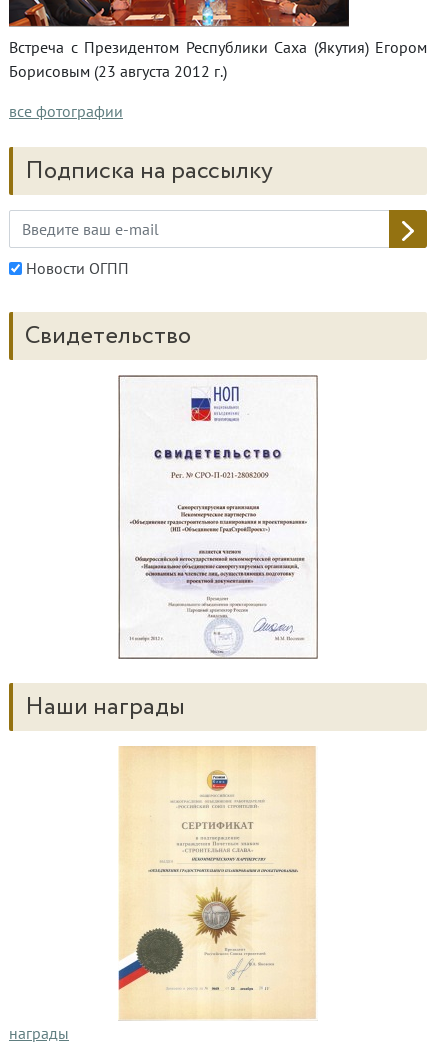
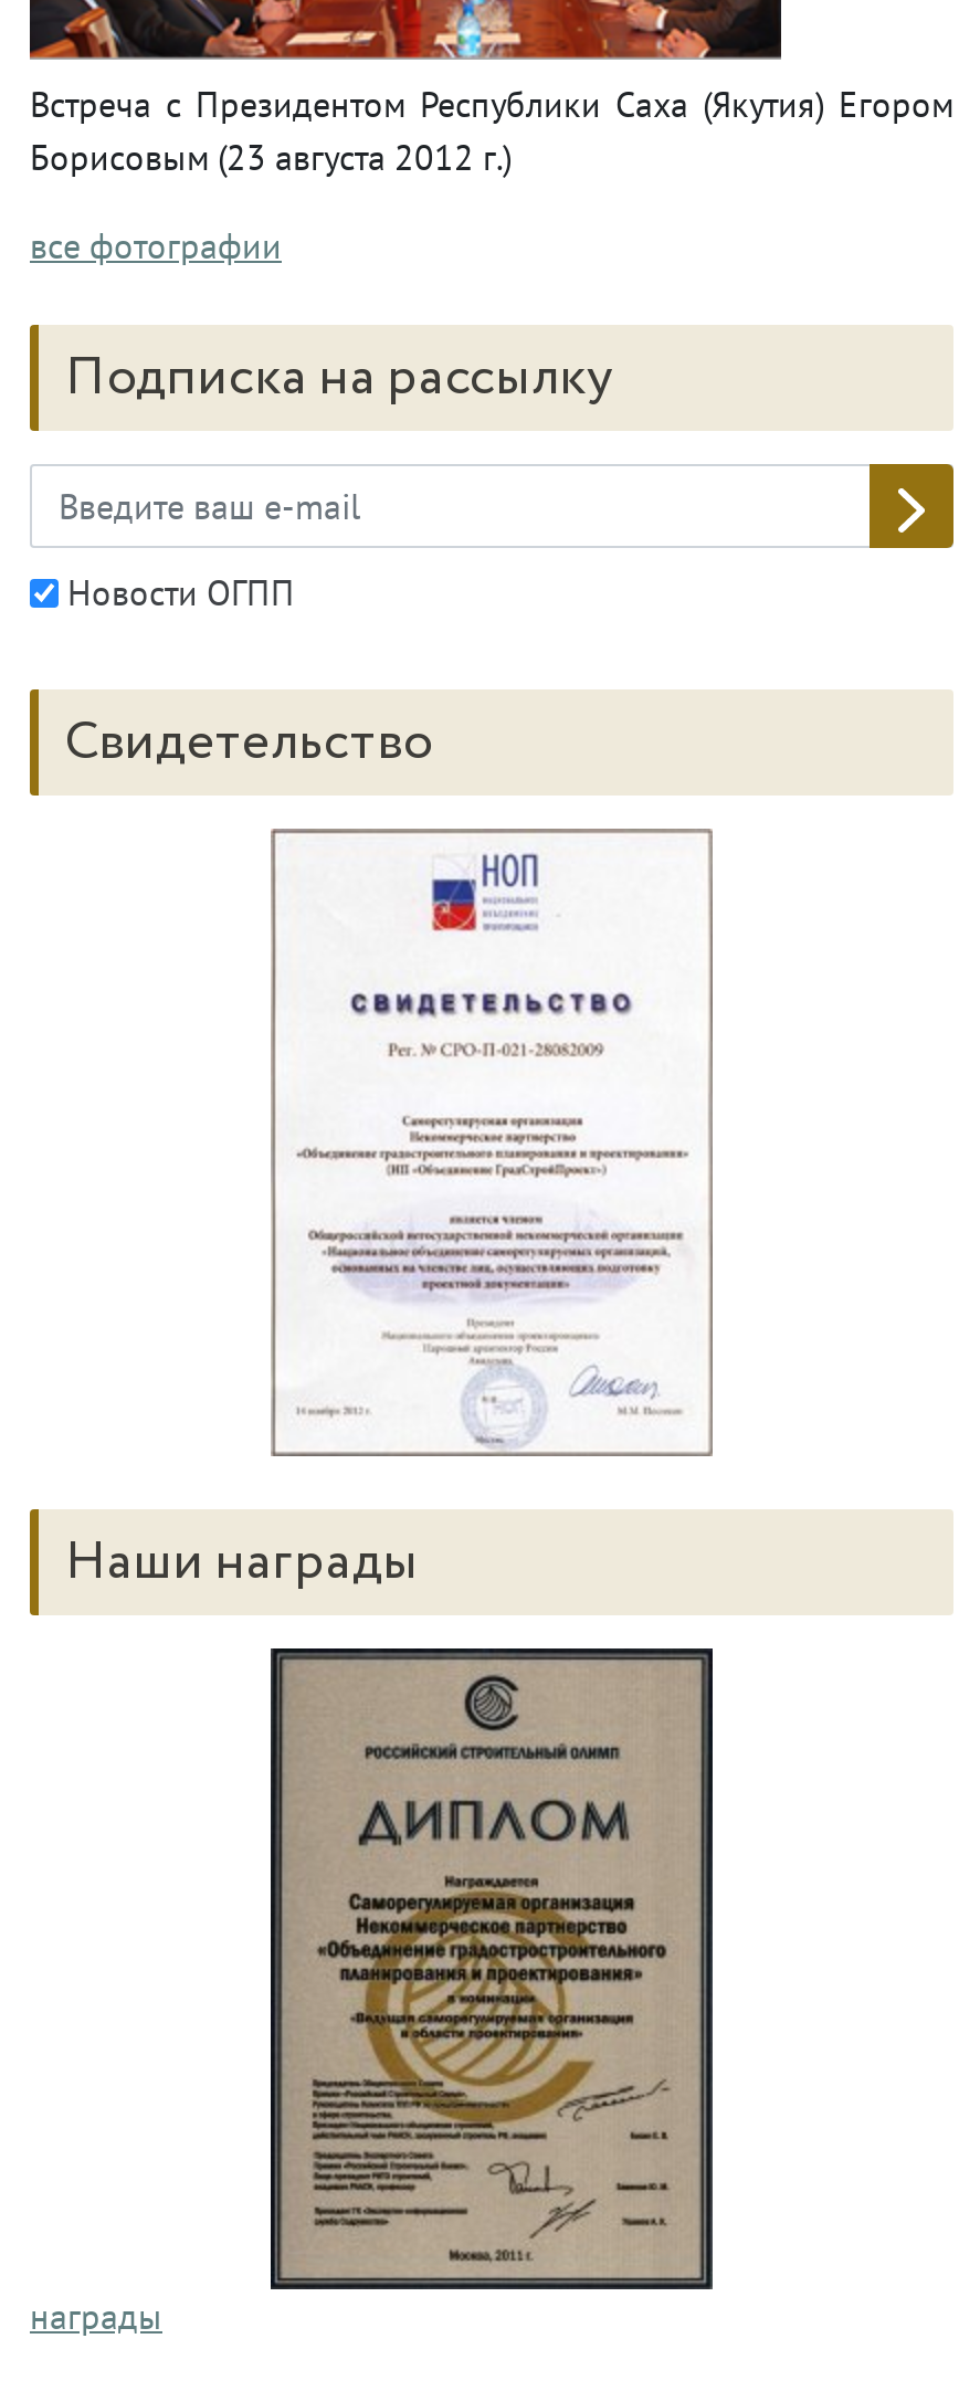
- [image]
+ [image]
